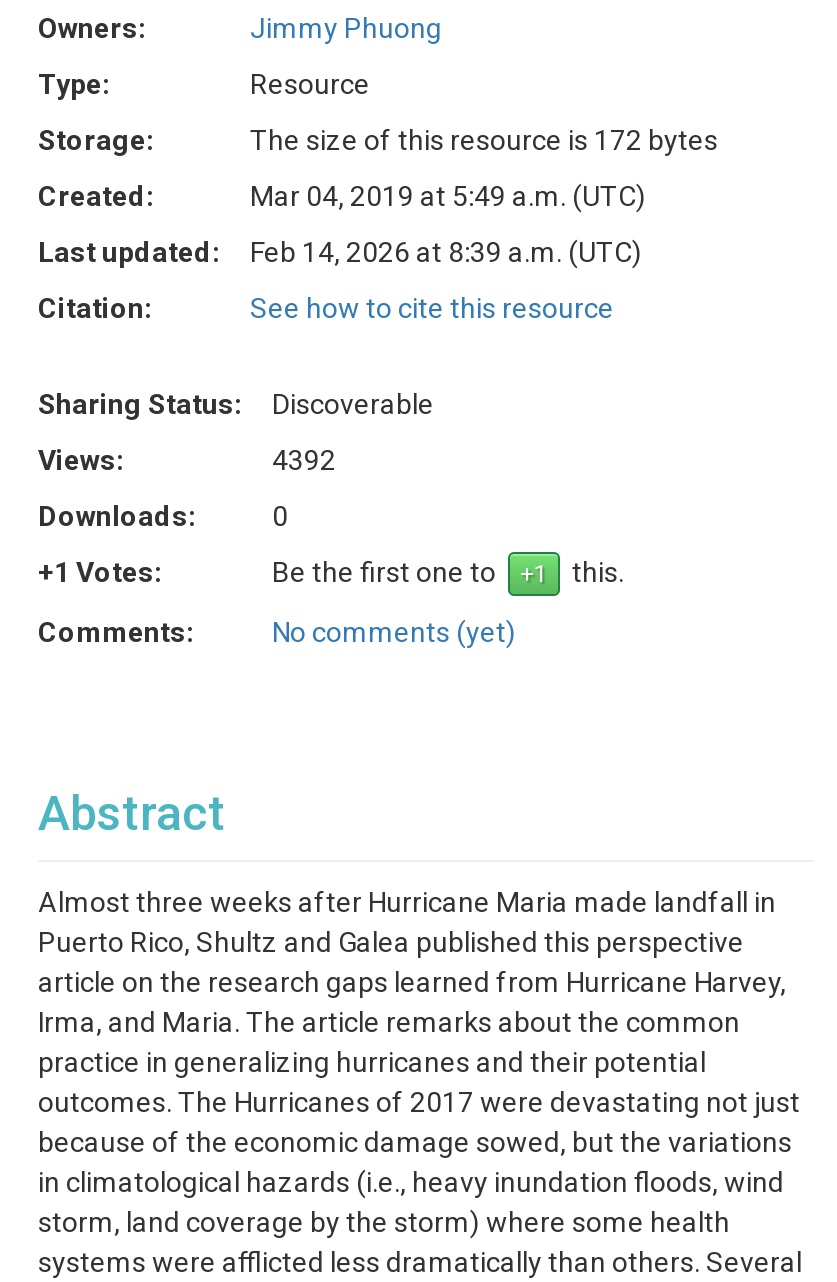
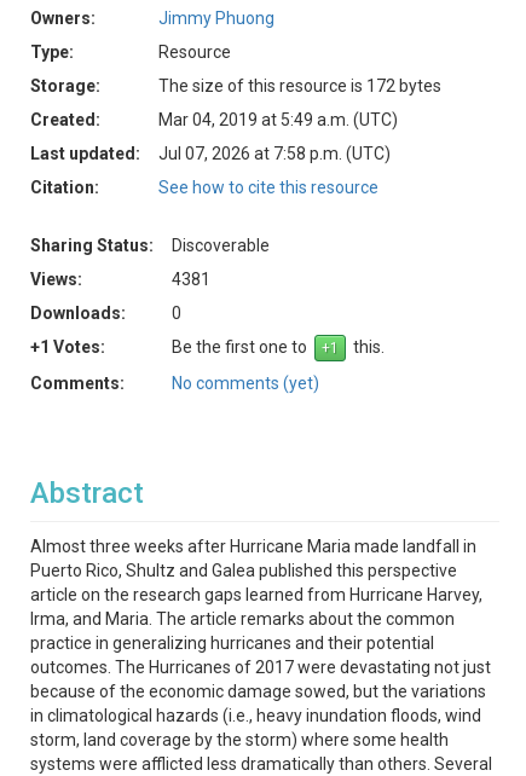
- Last updated: Feb 14, 2026 at 8:39 a.m. (UTC)
+ Last updated: Jul 07, 2026 at 7:58 p.m. (UTC)

- 4392
+ 4381
